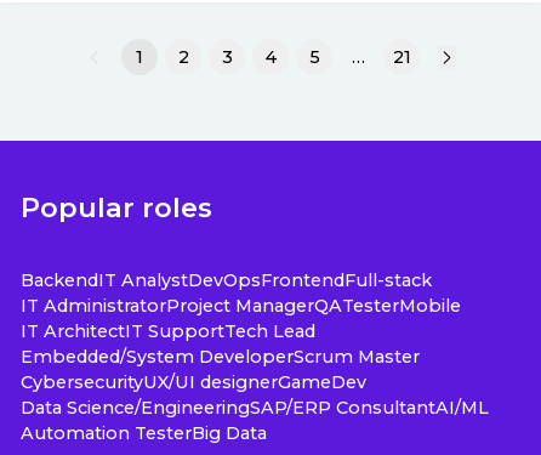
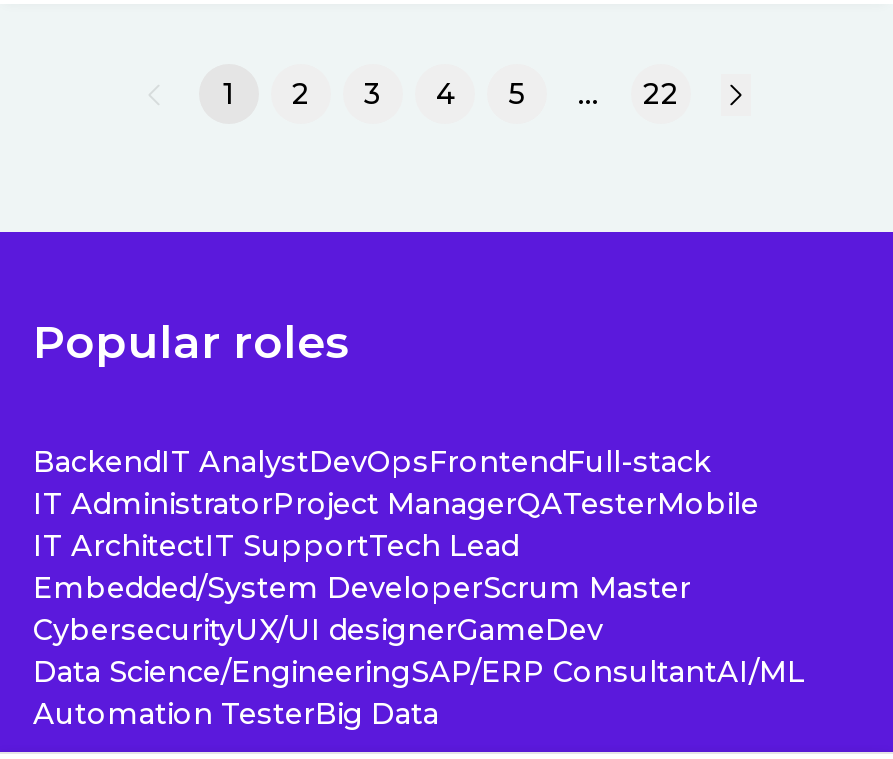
- 21
+ 22
